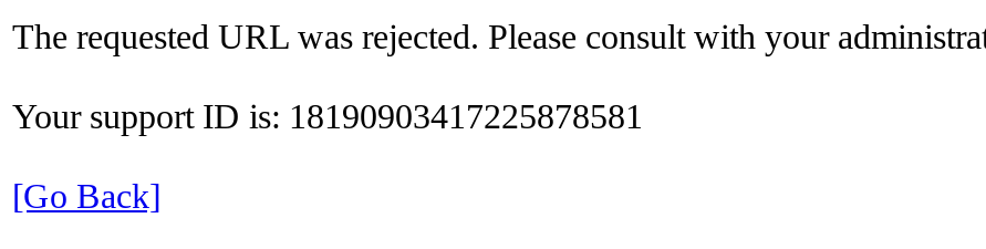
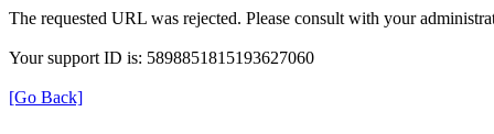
- Your support ID is: 18190903417225878581
+ Your support ID is: 5898851815193627060
